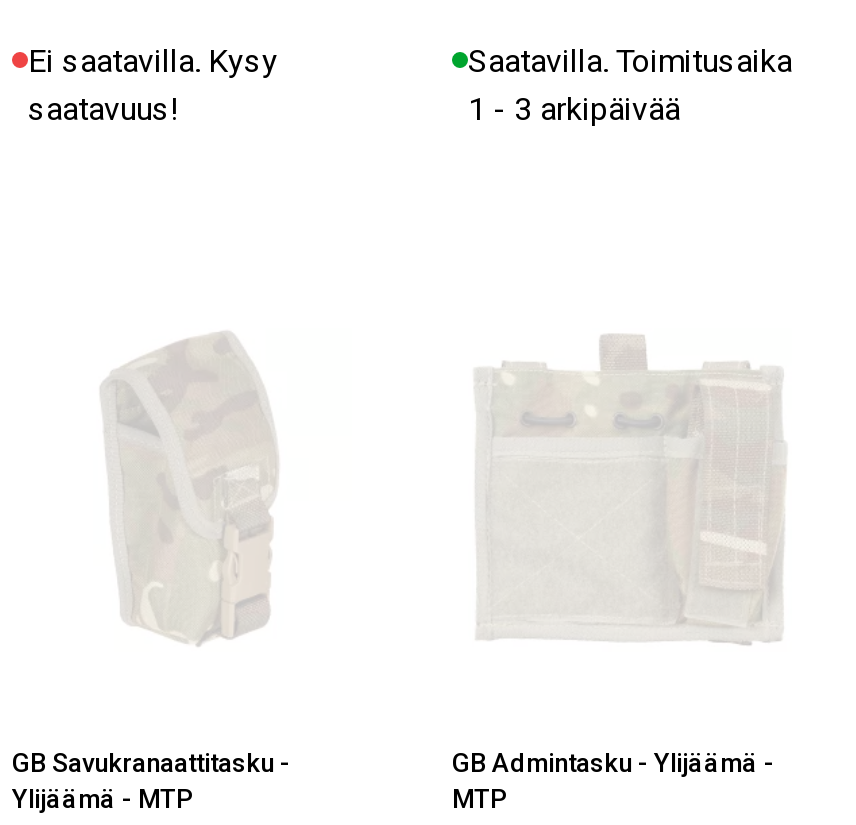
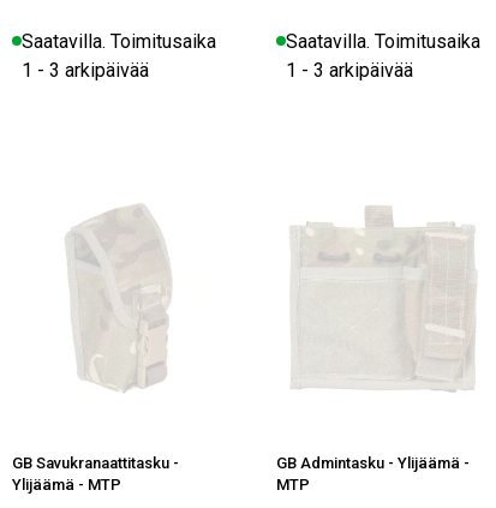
- Ei saatavilla. Kysy
- saatavuus!
+ Saatavilla. Toimitusaika
+ 1 - 3 arkipäivää
